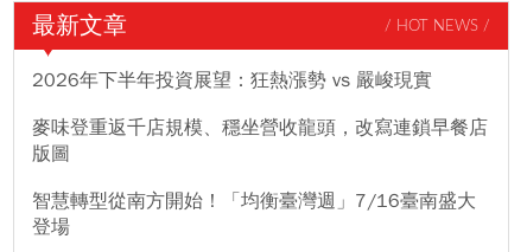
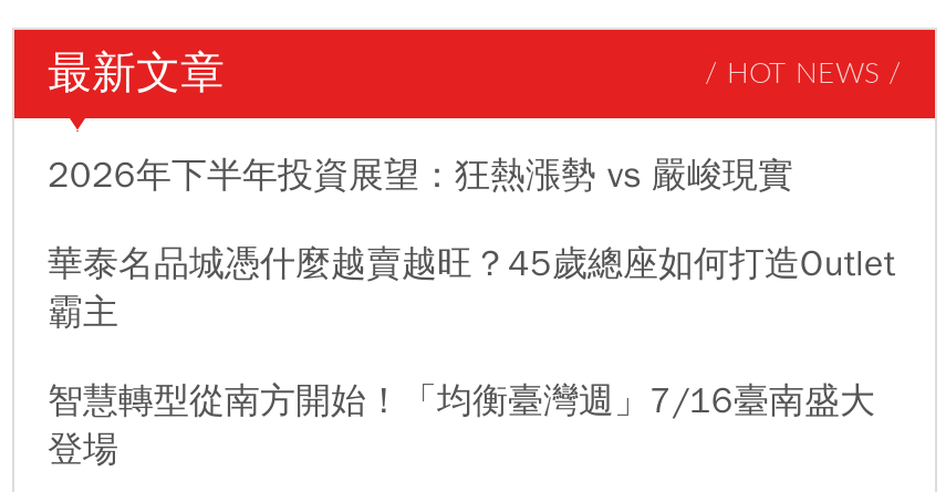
- 麥味登重返千店規模、穩坐營收龍頭，改寫連鎖早餐店
- 版圖
+ 華泰名品城憑什麼越賣越旺？45歲總座如何打造Outlet
+ 霸主
